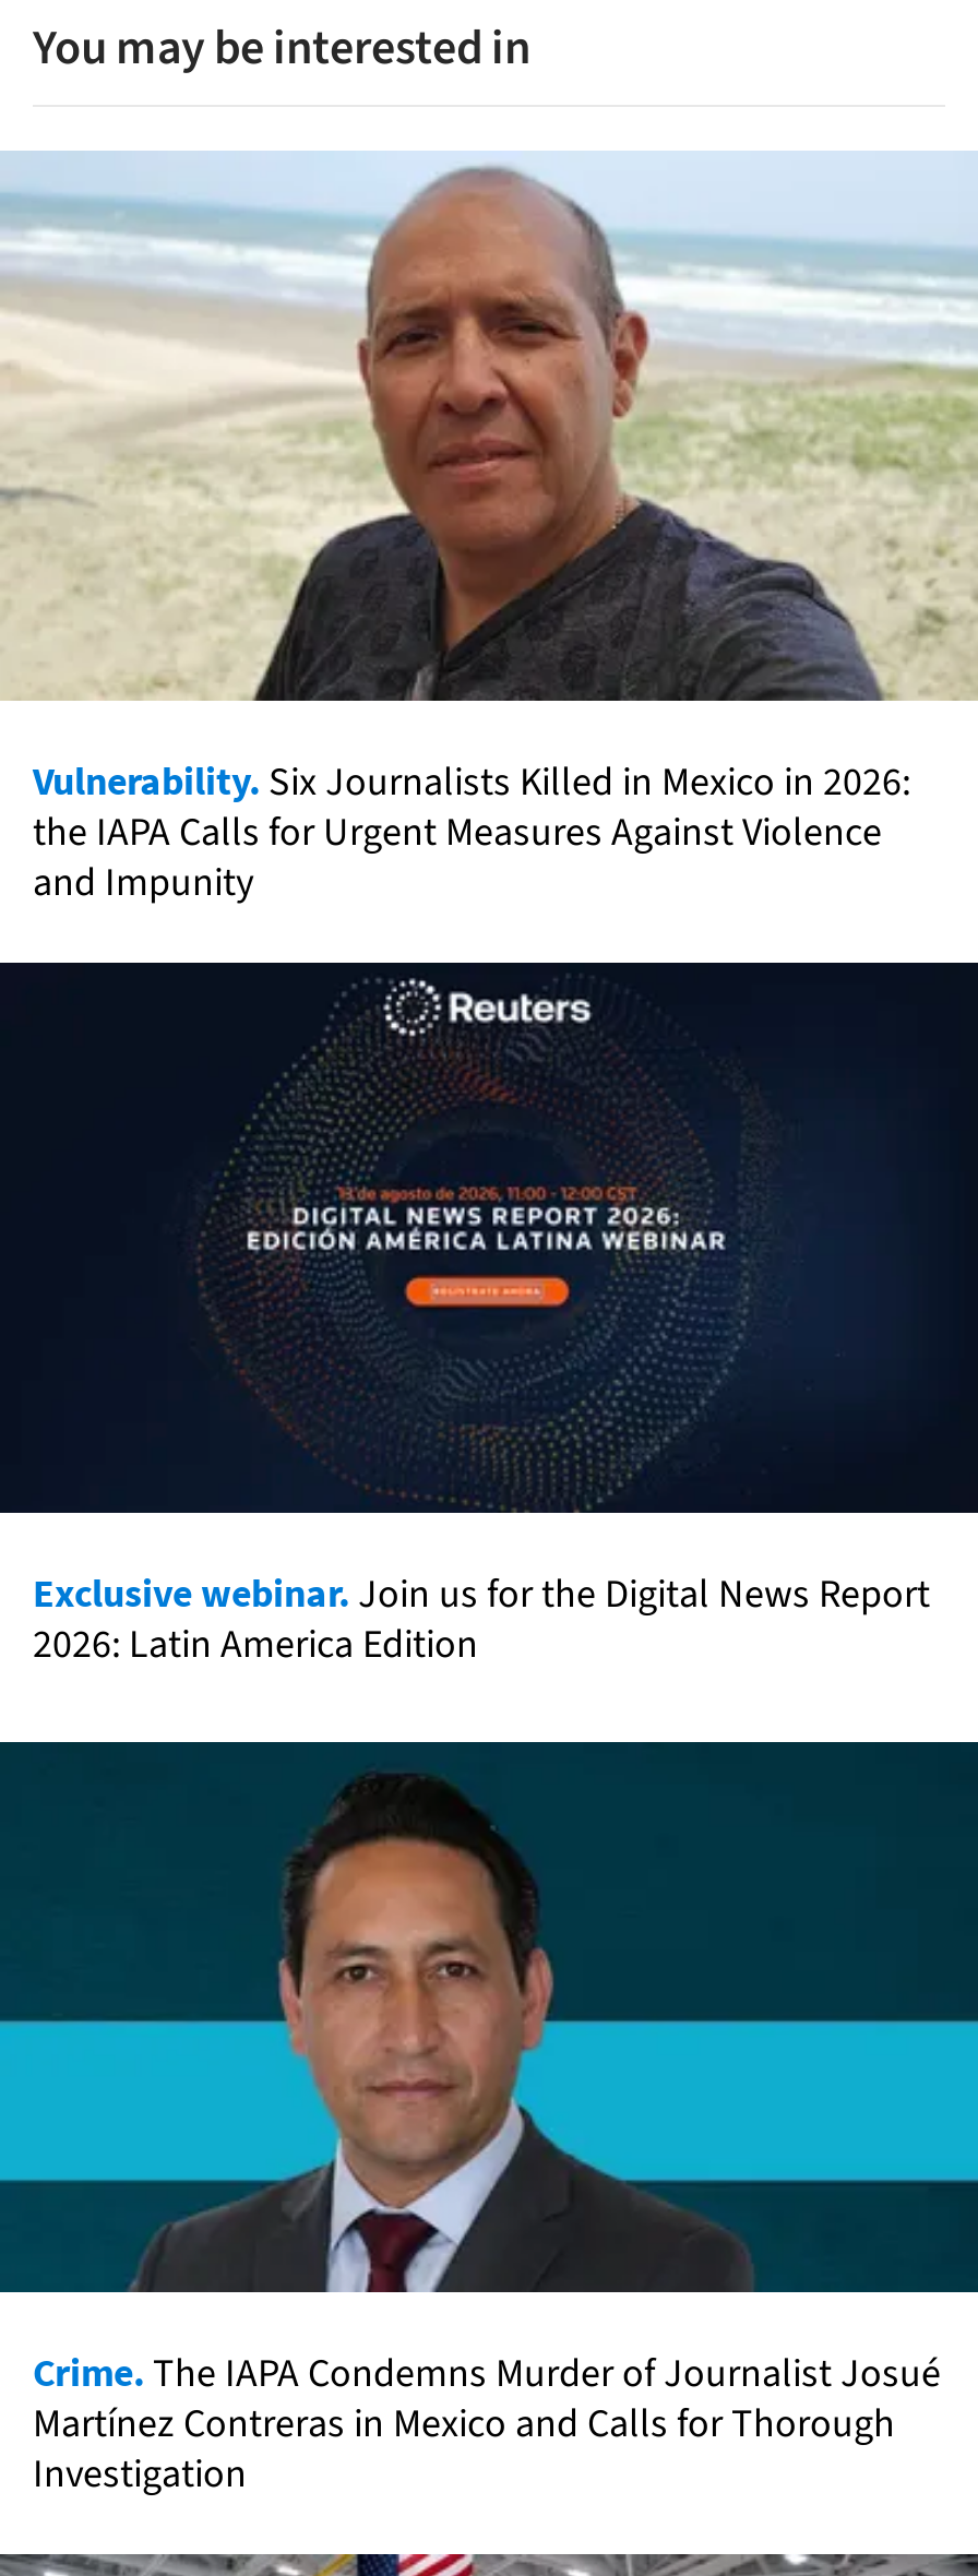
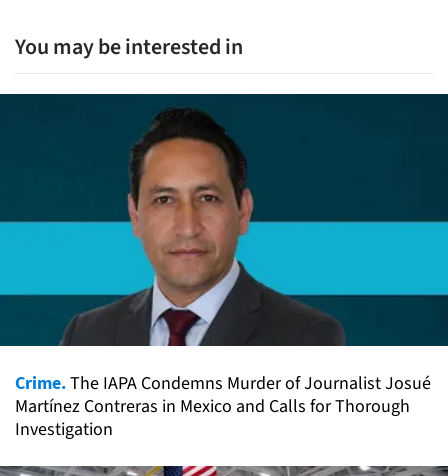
- [image]
- Vulnerability. Six Journalists Killed in Mexico in 2026:
- the IAPA Calls for Urgent Measures Against Violence
- and Impunity

- [image]
- Exclusive webinar. Join us for the Digital News Report
- 2026: Latin America Edition
